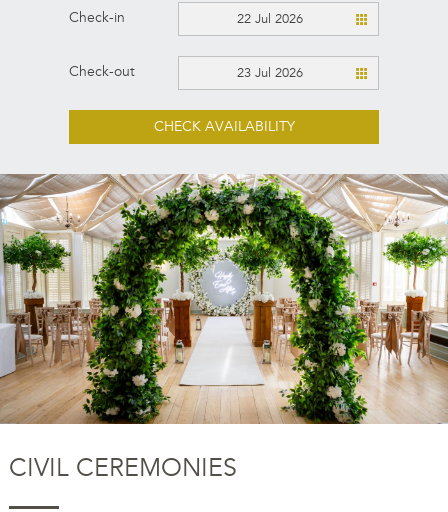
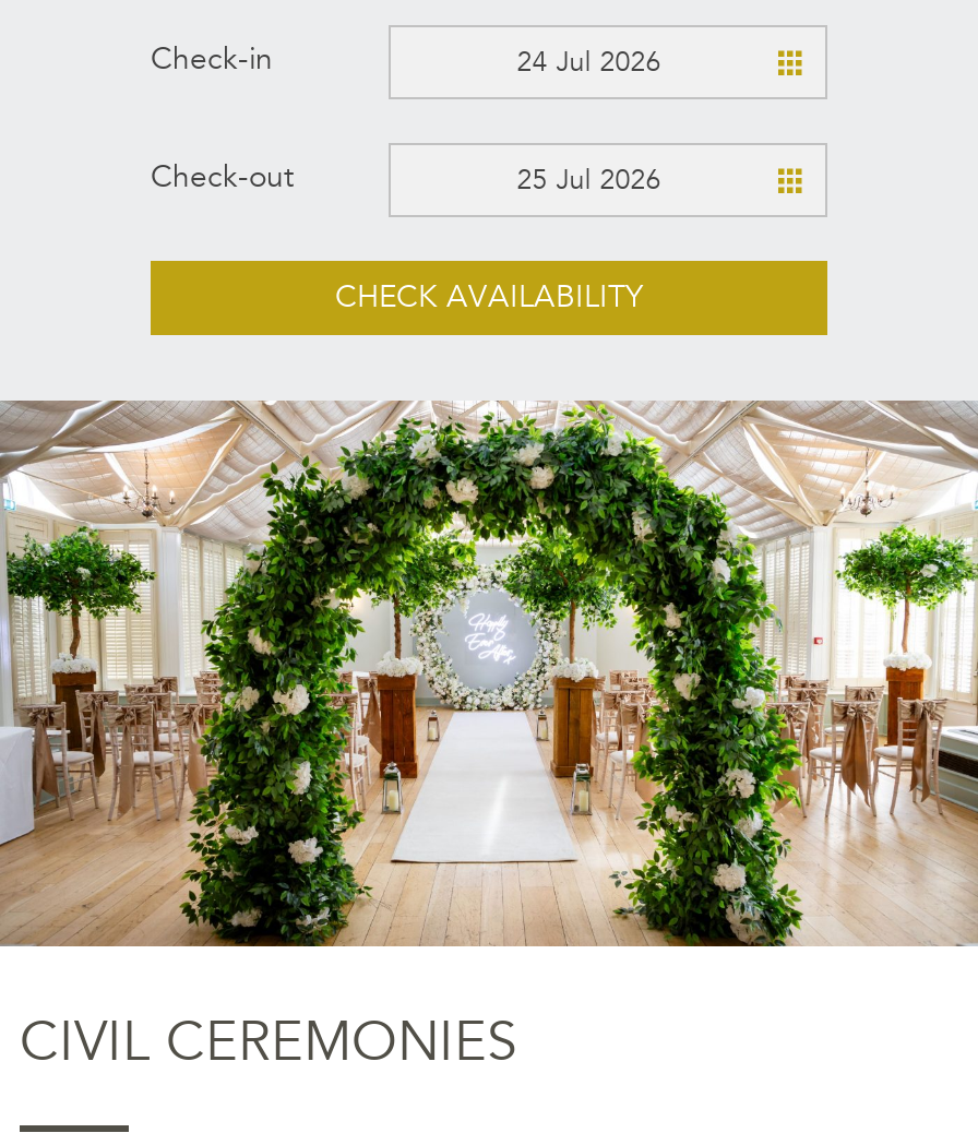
- 22 Jul 2026
+ 24 Jul 2026

- 23 Jul 2026
+ 25 Jul 2026
